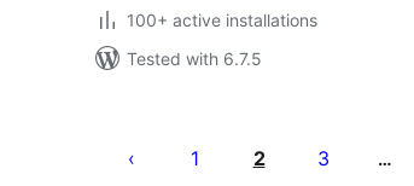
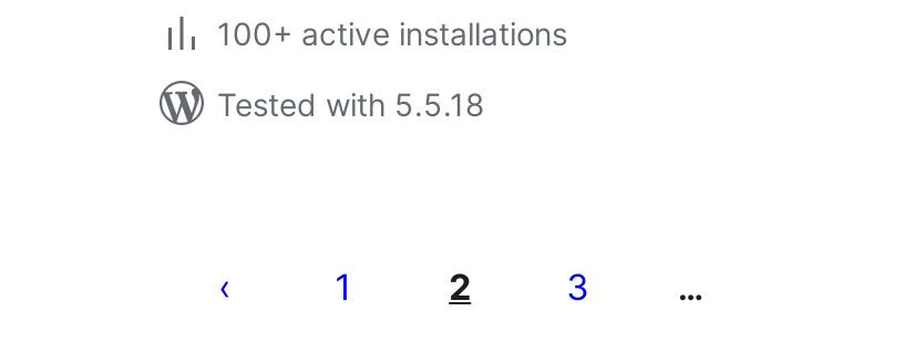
- Tested with 6.7.5
+ Tested with 5.5.18
